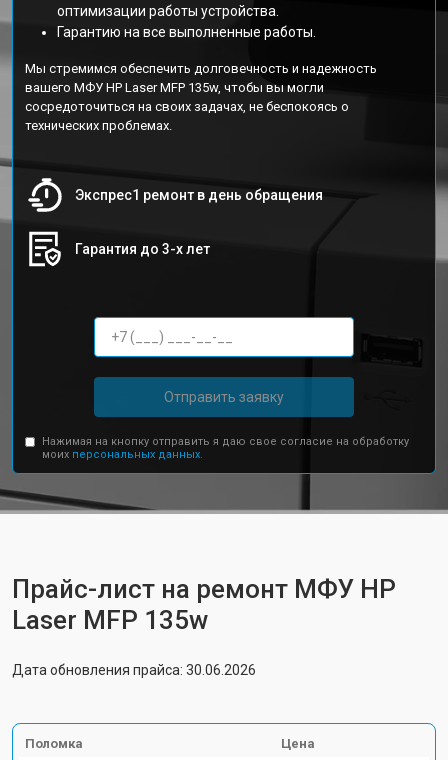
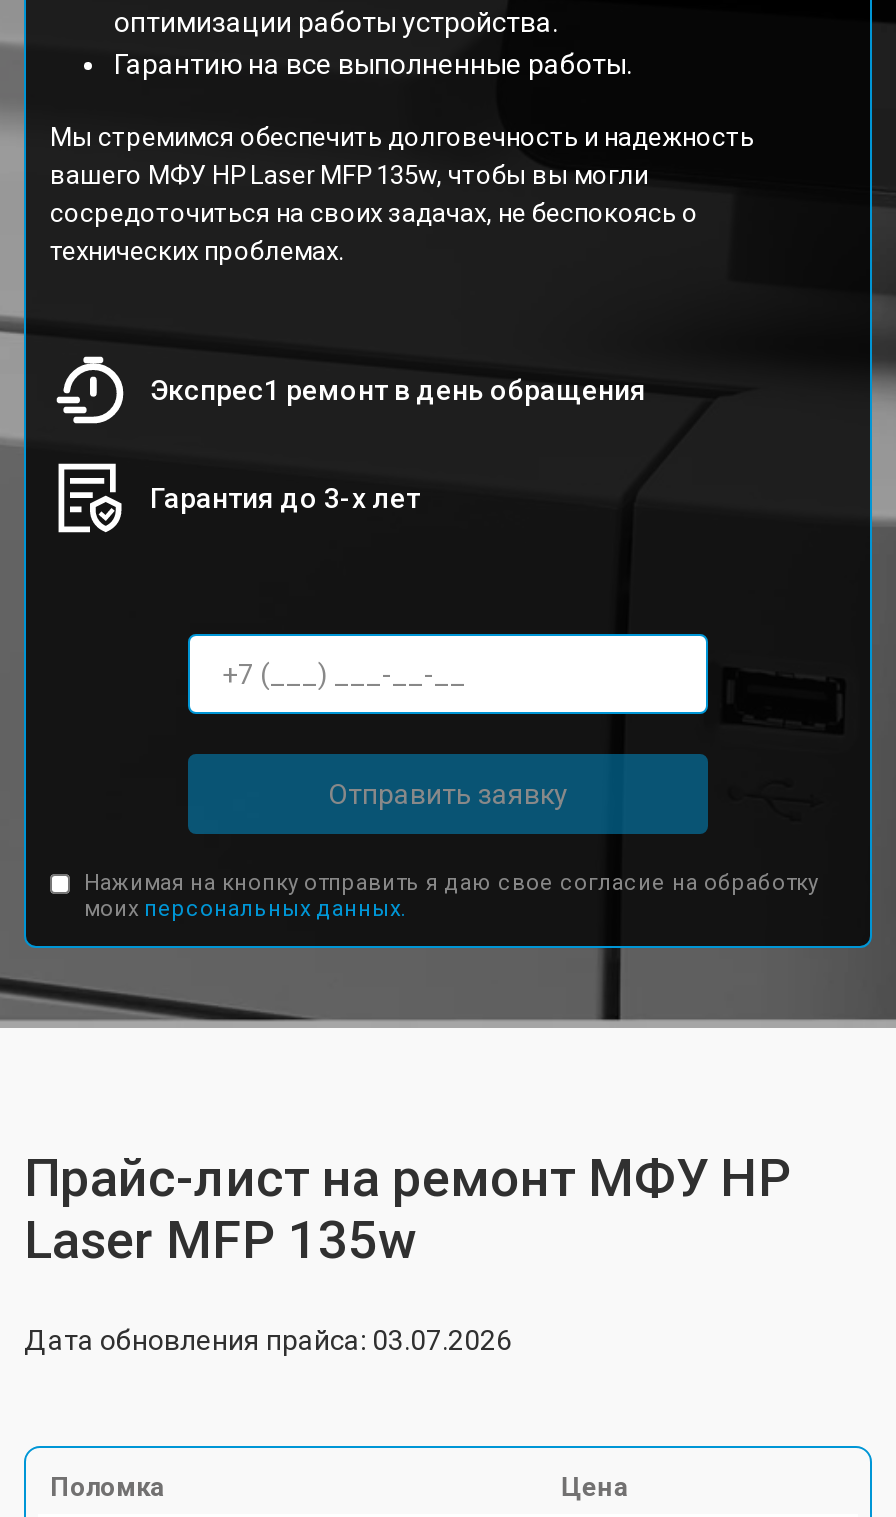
- Дата обновления прайса: 30.06.2026
+ Дата обновления прайса: 03.07.2026
